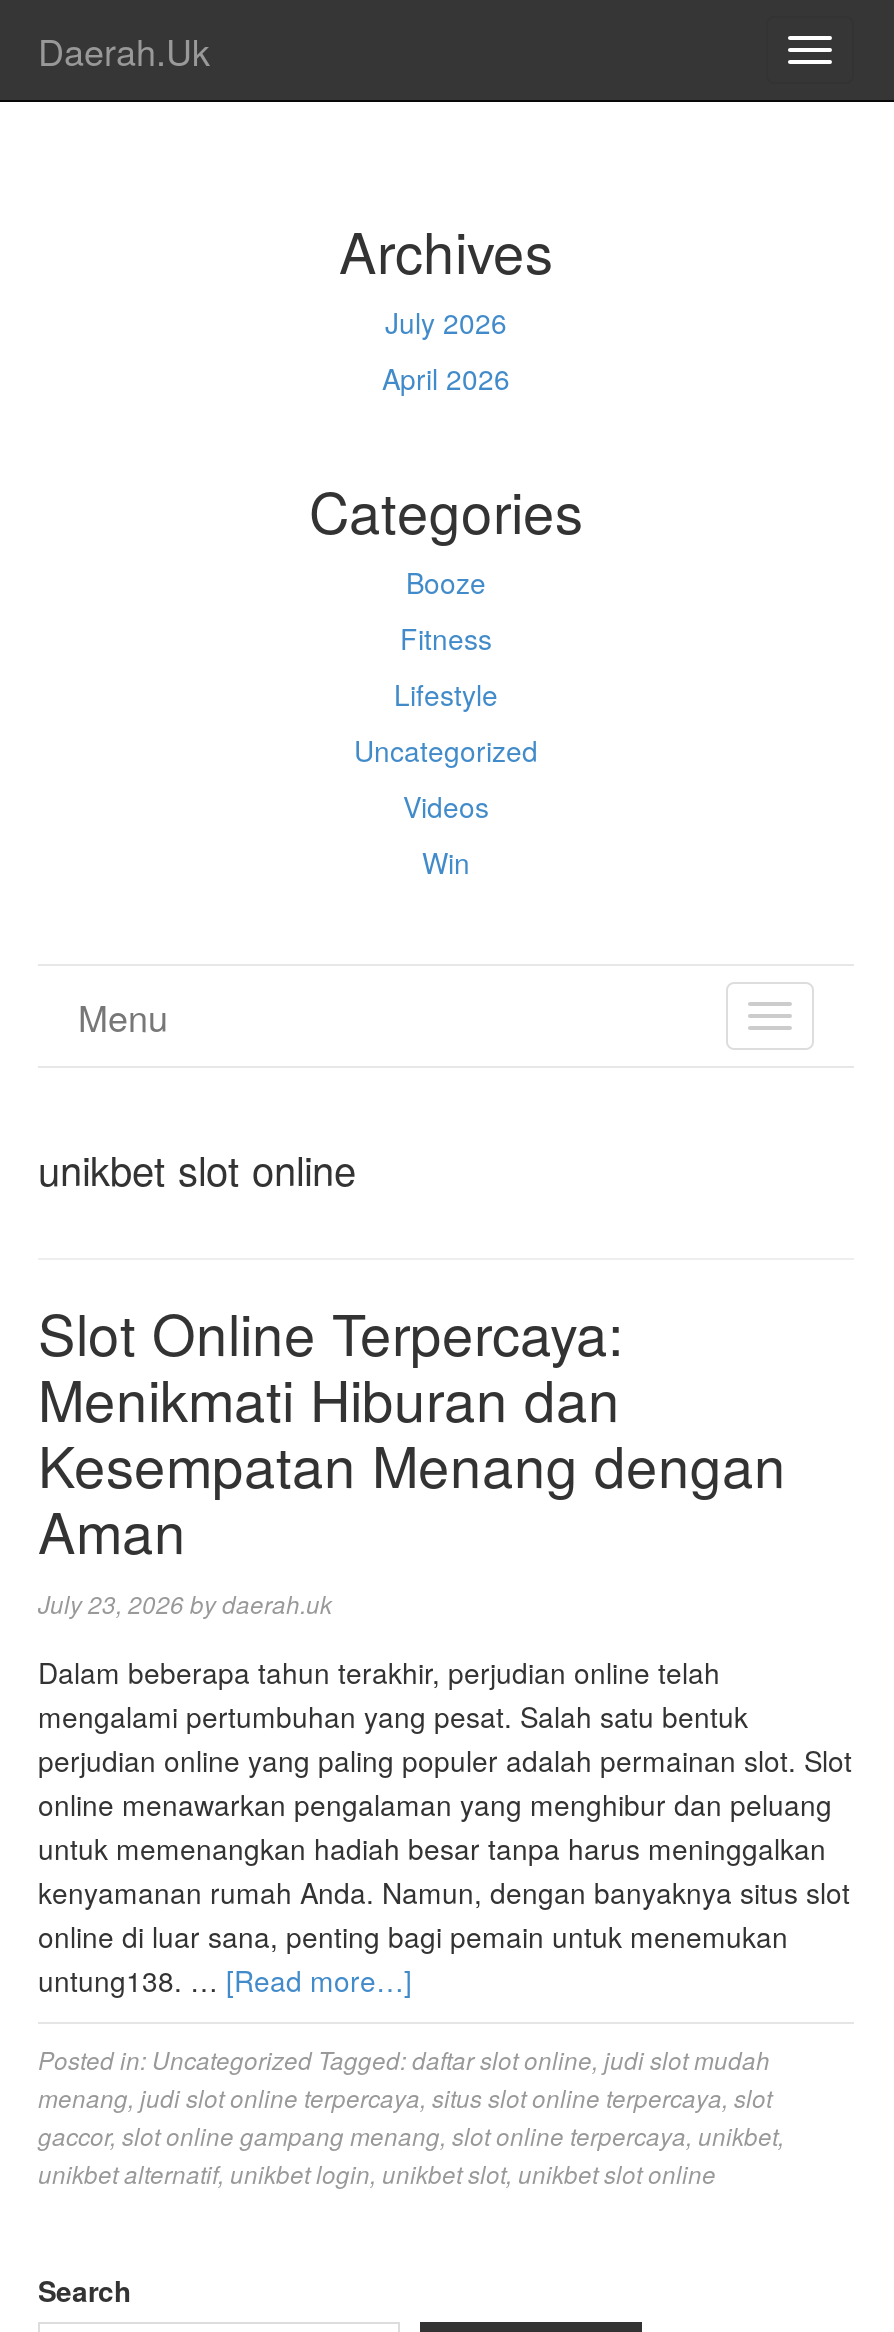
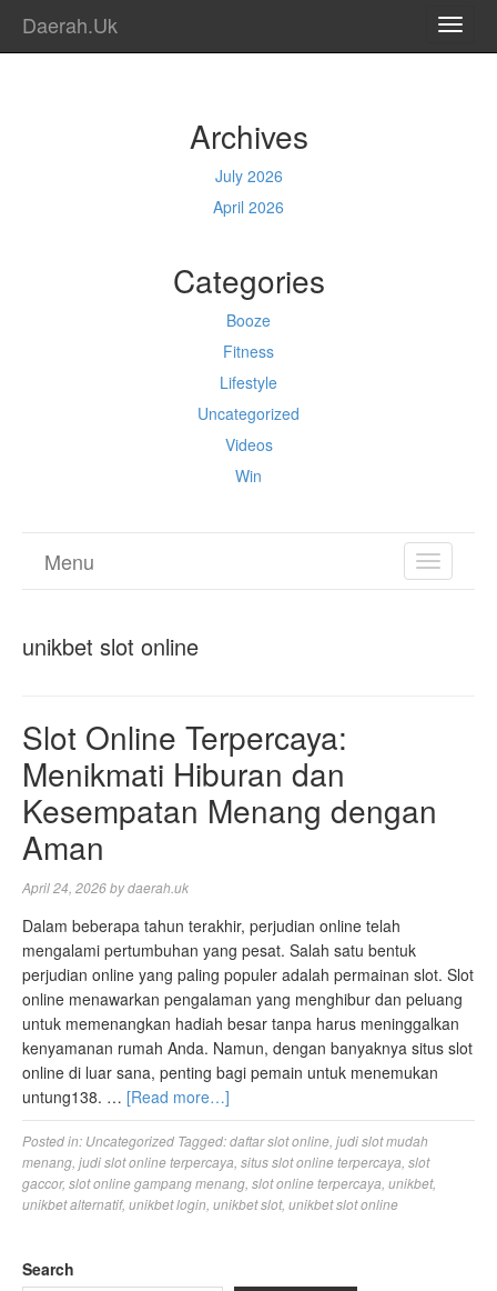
- July 23, 2026 bydaerah.uk
+ April 24, 2026 bydaerah.uk
